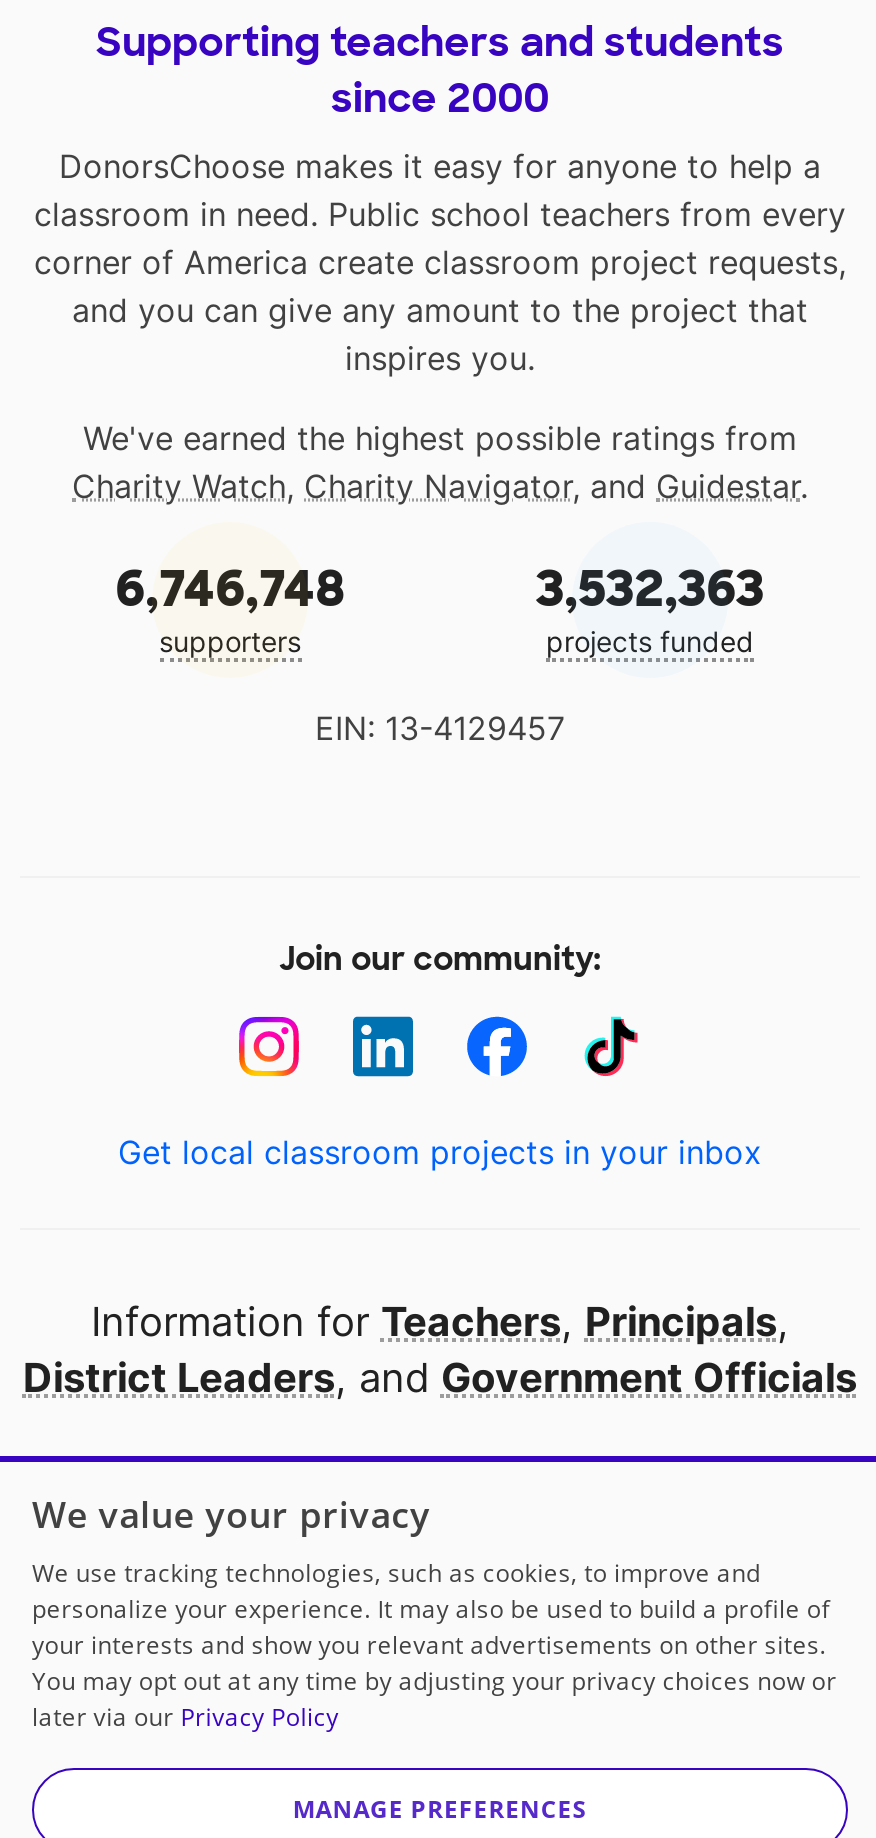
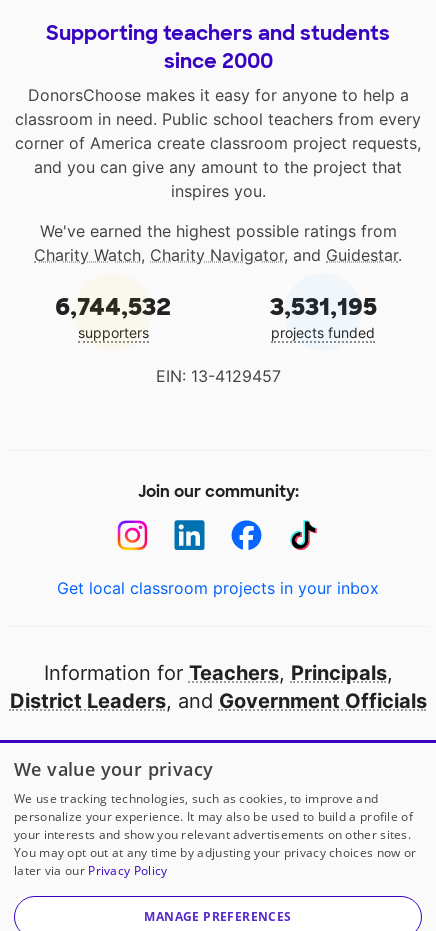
- 6,746,748
+ 6,744,532

- 3,532,363
+ 3,531,195
